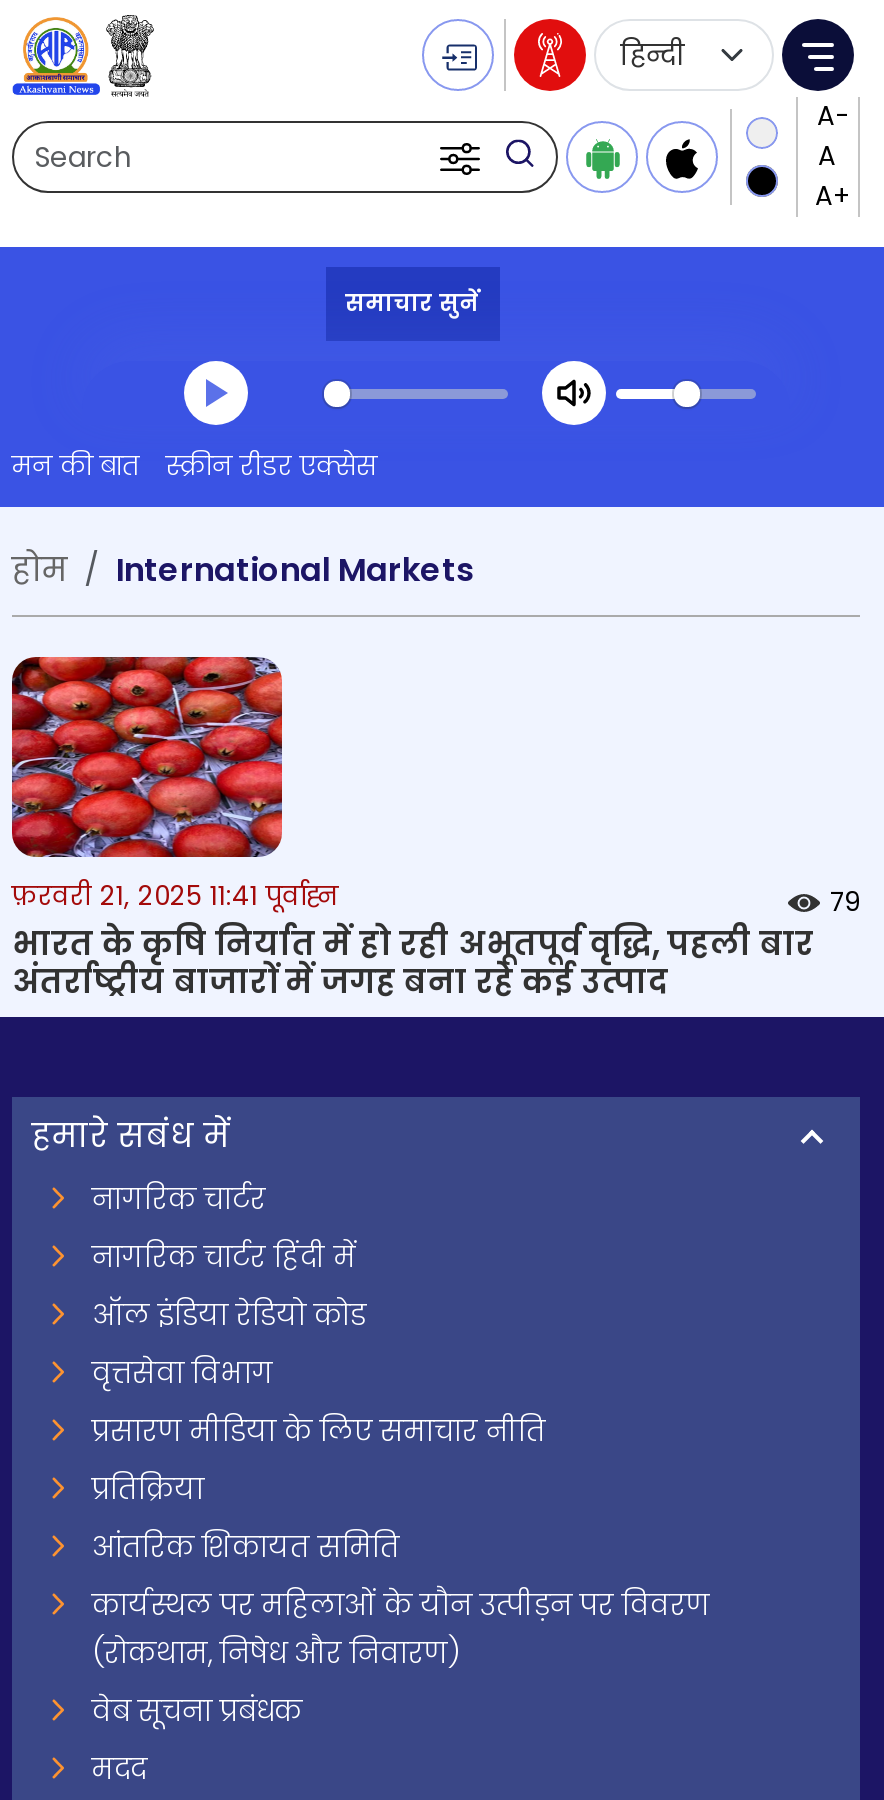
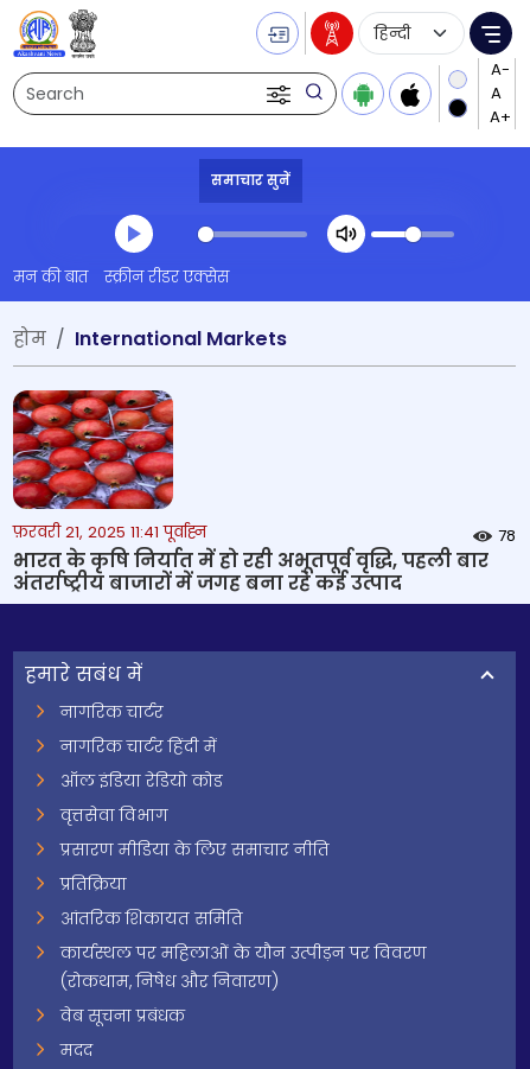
- 79
+ 78
